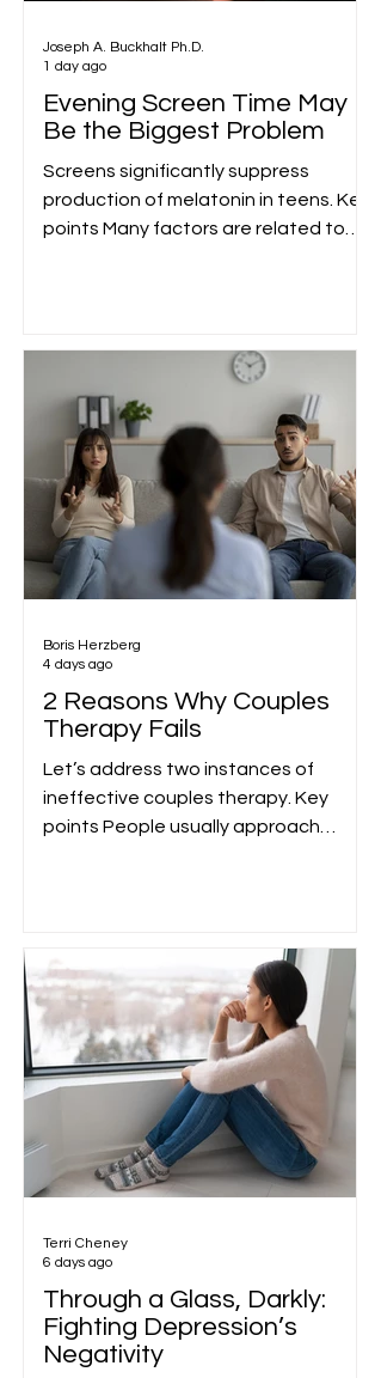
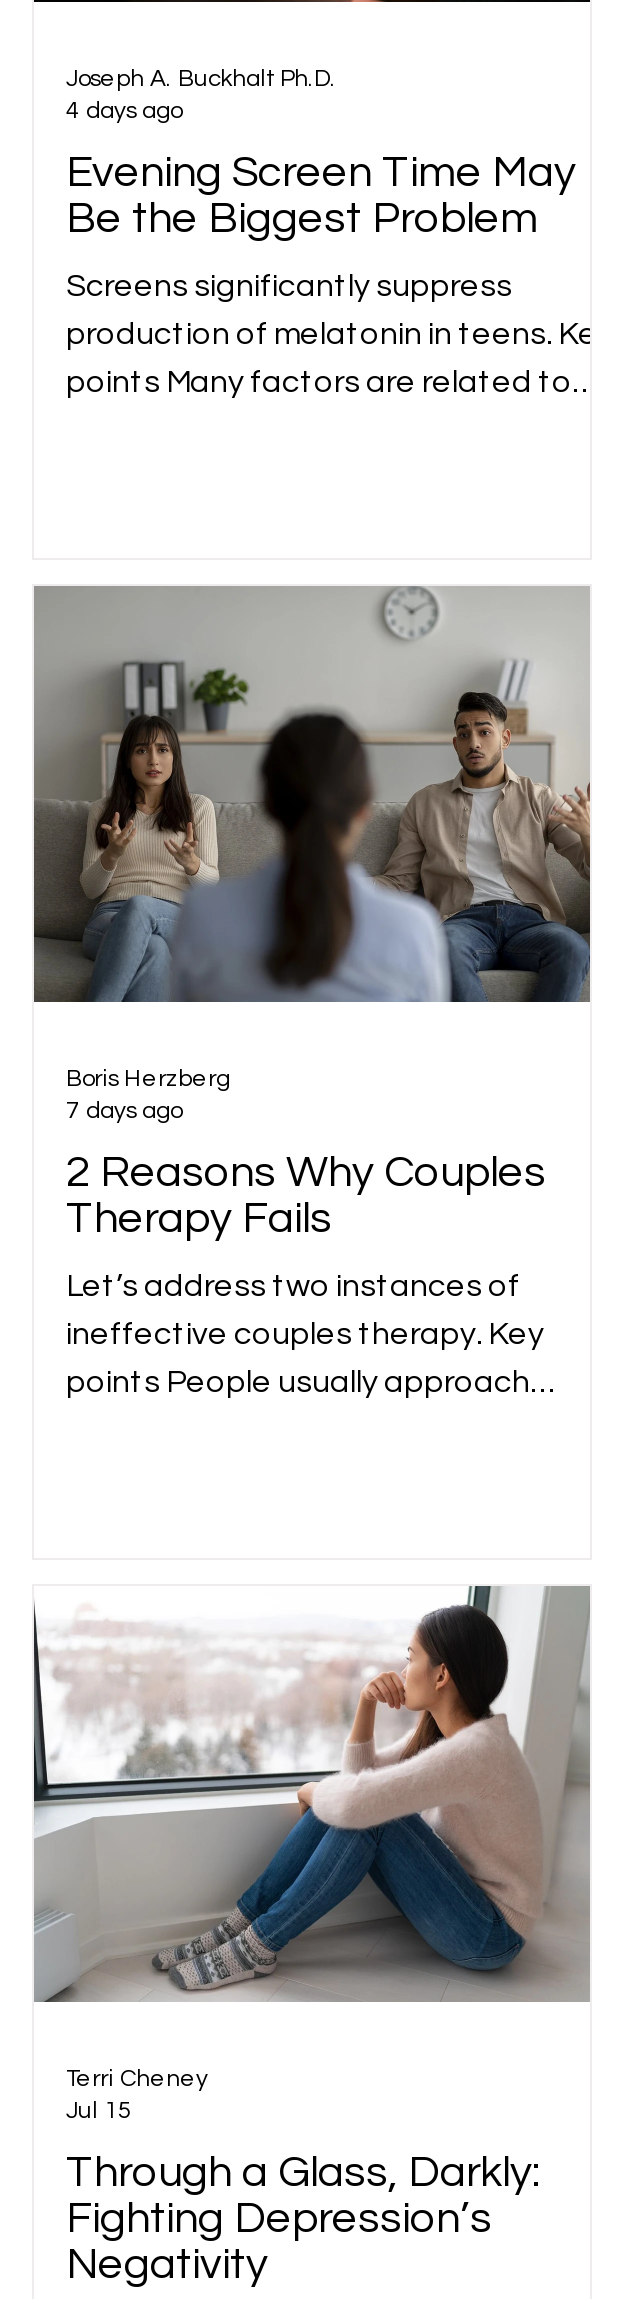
- 1 day ago
+ 4 days ago

- 4 days ago
+ 7 days ago

- 6 days ago
+ Jul 15
